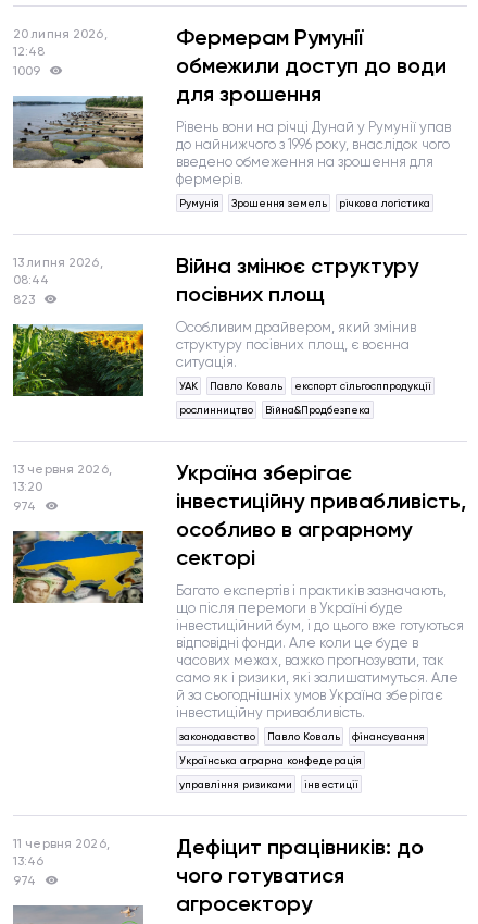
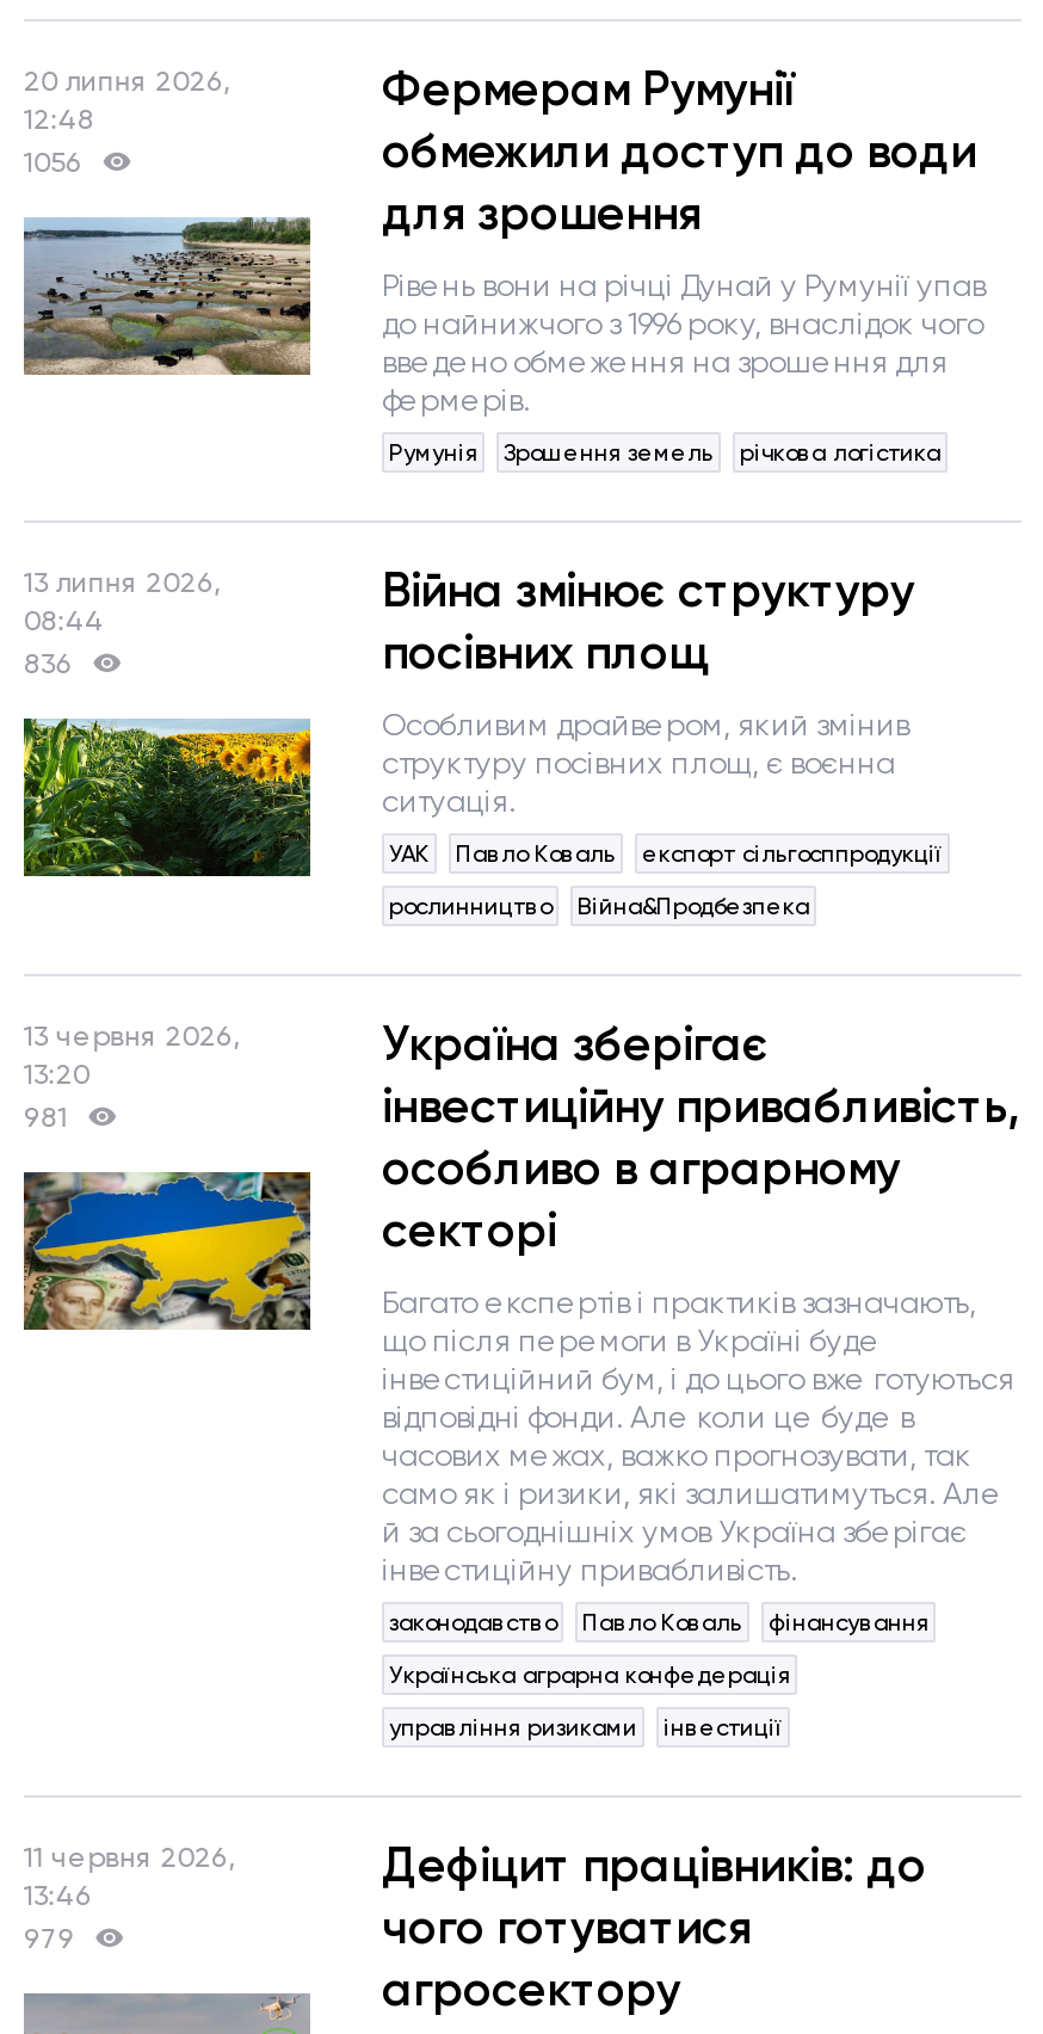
- 1009
+ 1056

- 823
+ 836

- 974
+ 981

- 974
+ 979
